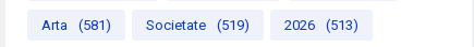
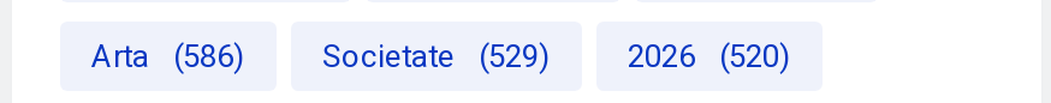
- Arta (581)
+ Arta (586)

- Societate (519)
+ Societate (529)

- 2026 (513)
+ 2026 (520)
